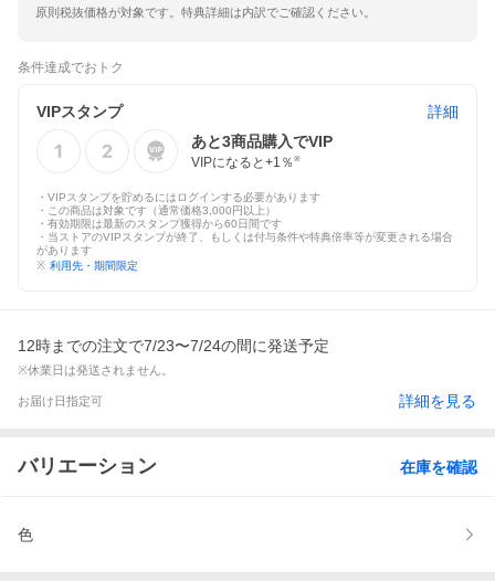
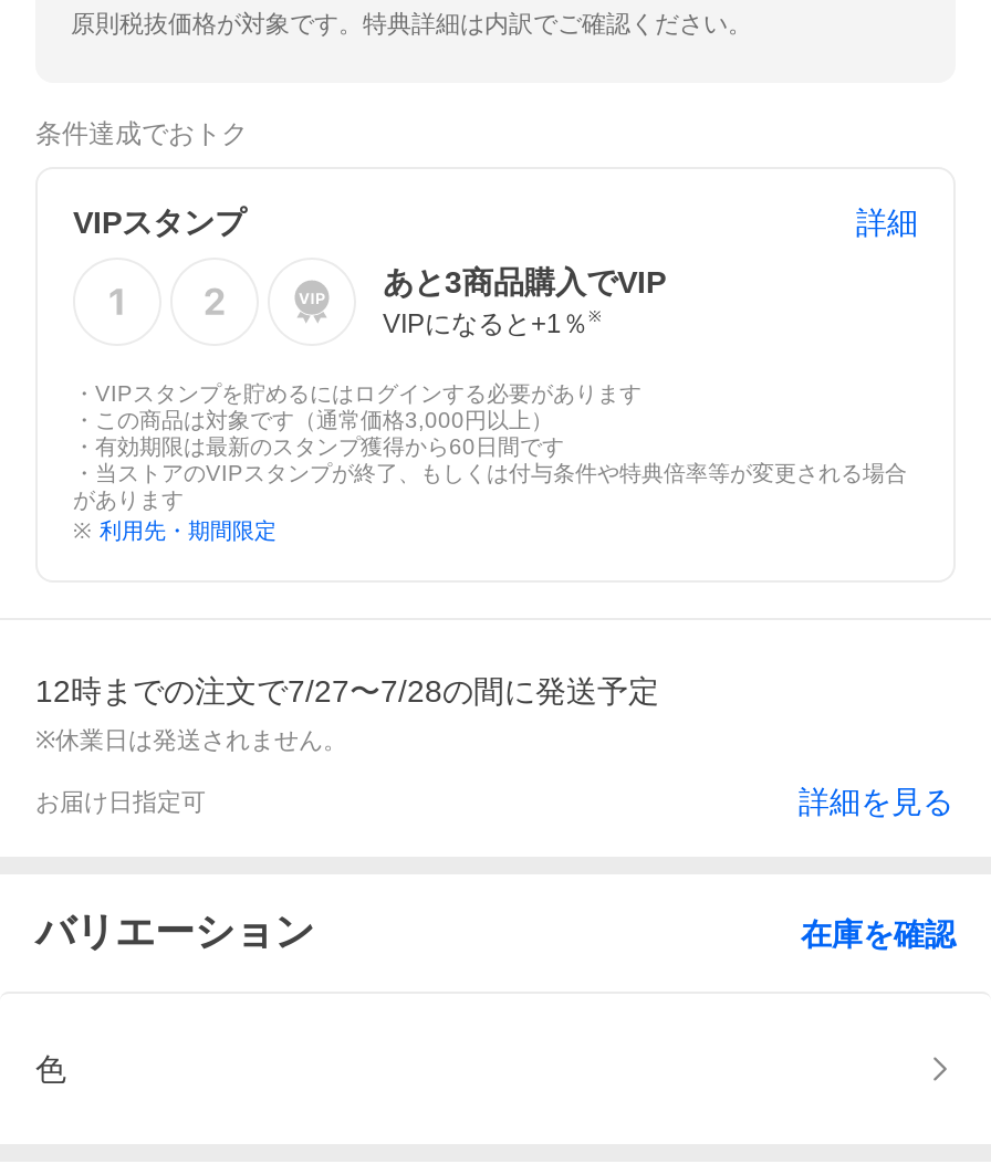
- 12時までの注文で7/23〜7/24の間に発送予定
+ 12時までの注文で7/27〜7/28の間に発送予定
